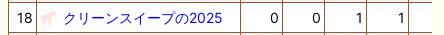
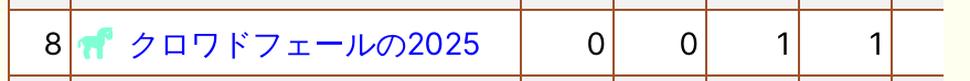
- 18
+ 8

- クリーンスイープの2025
+ クロワドフェールの2025
